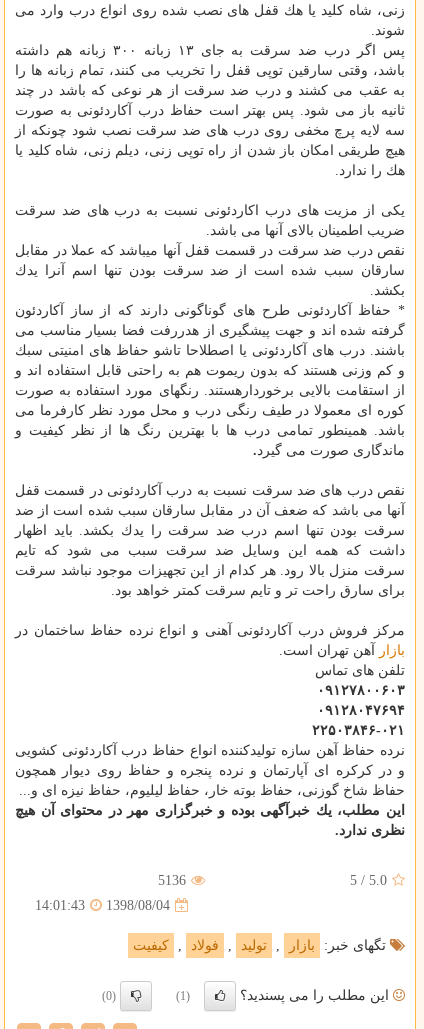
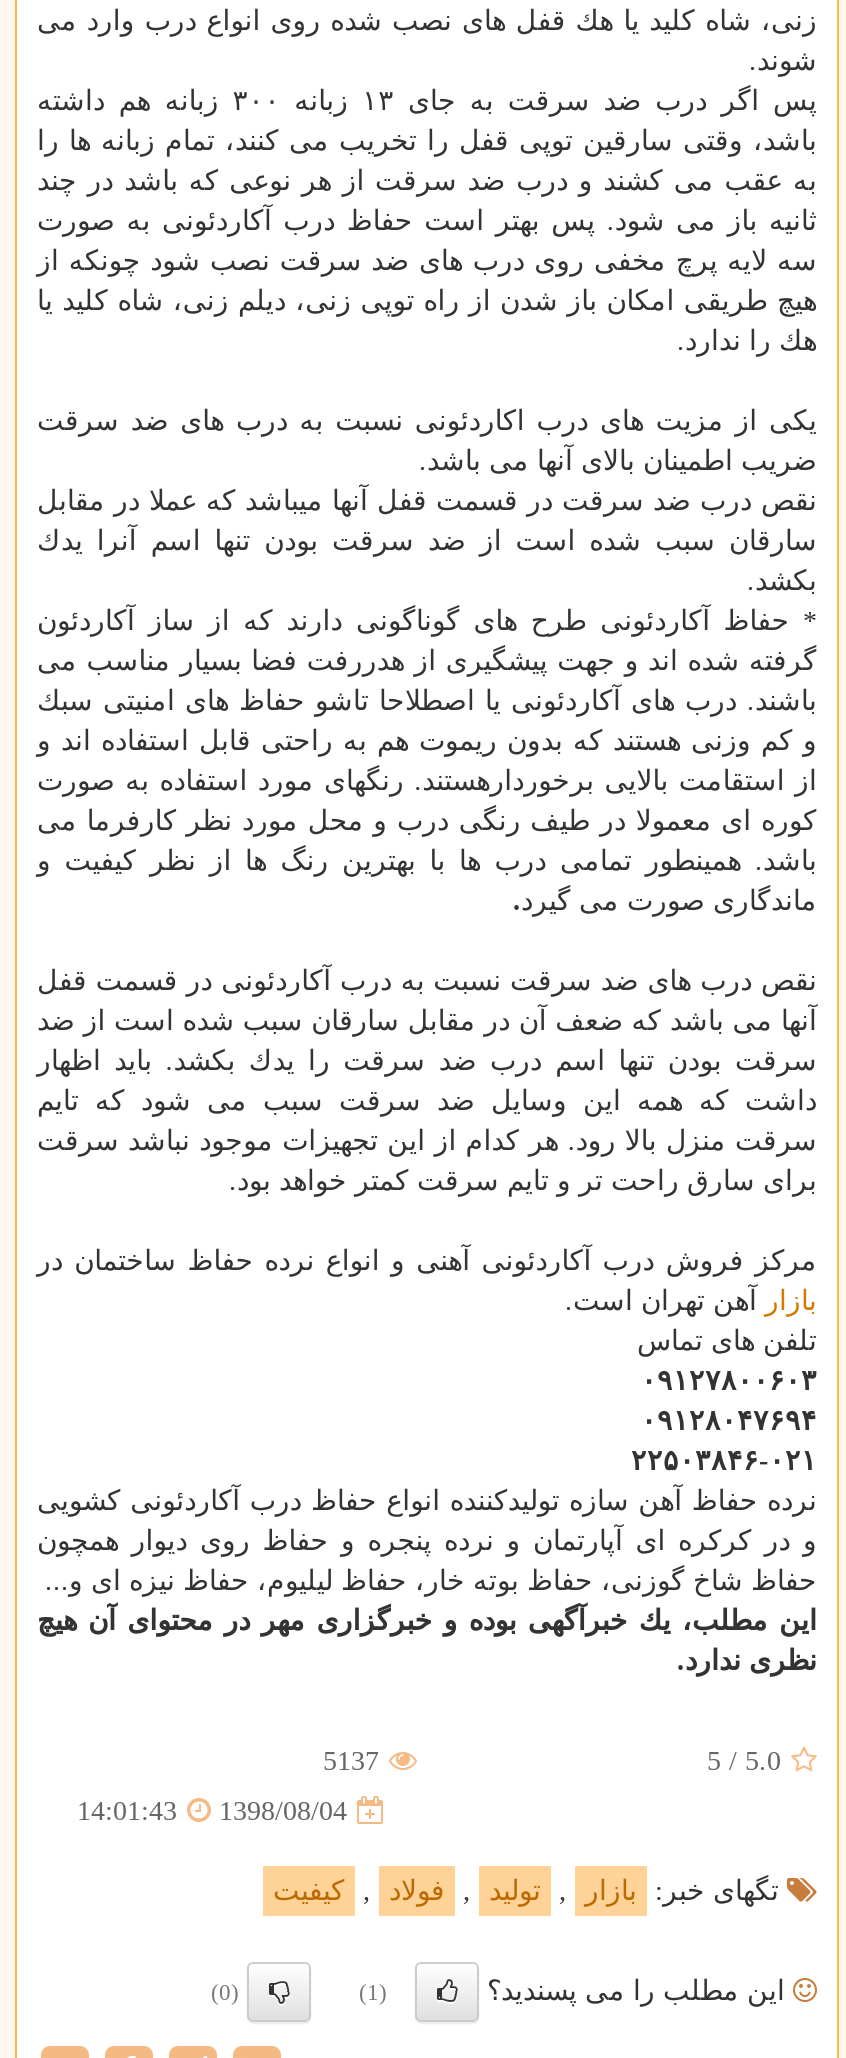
- 5136
+ 5137
